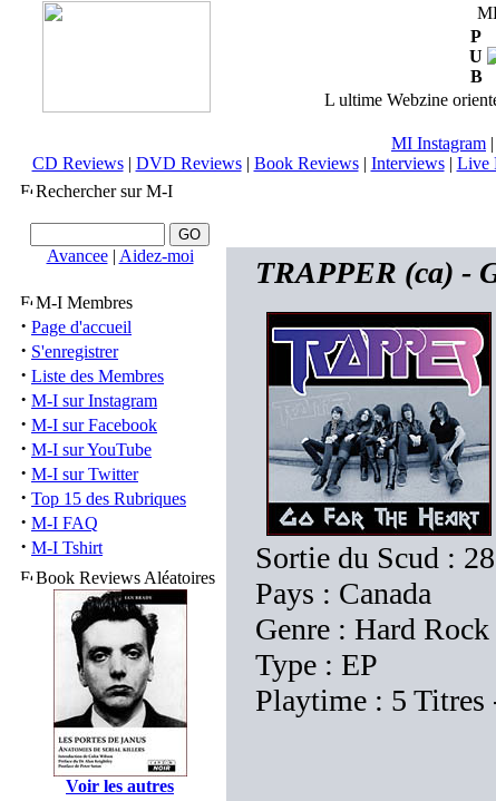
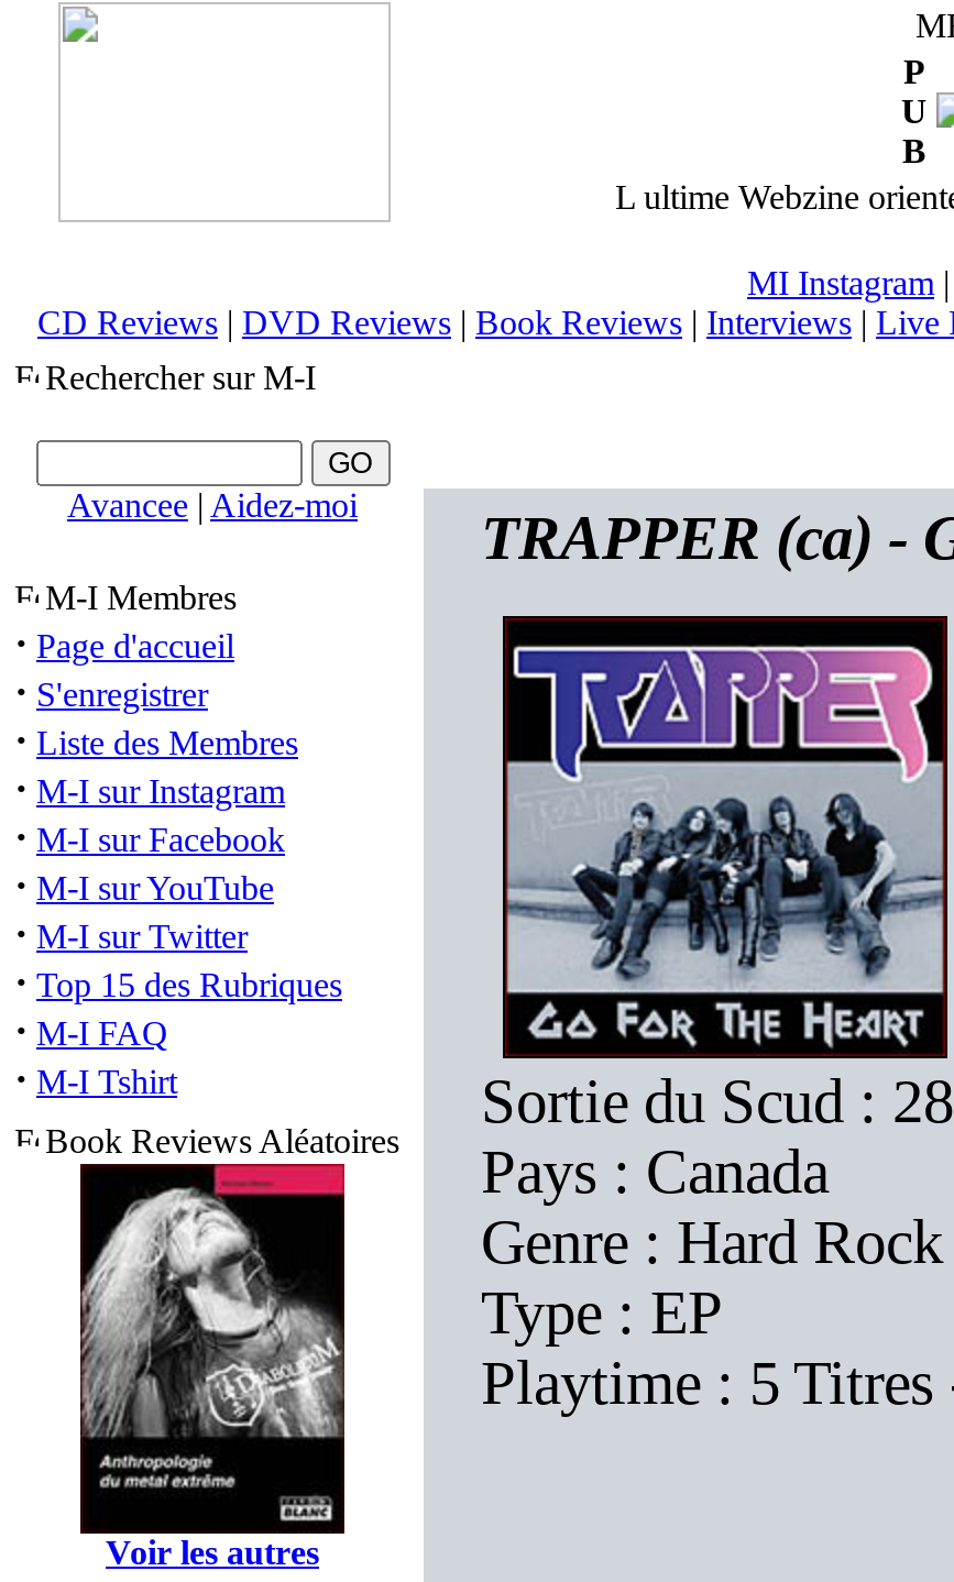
- [image]
+ [image]
